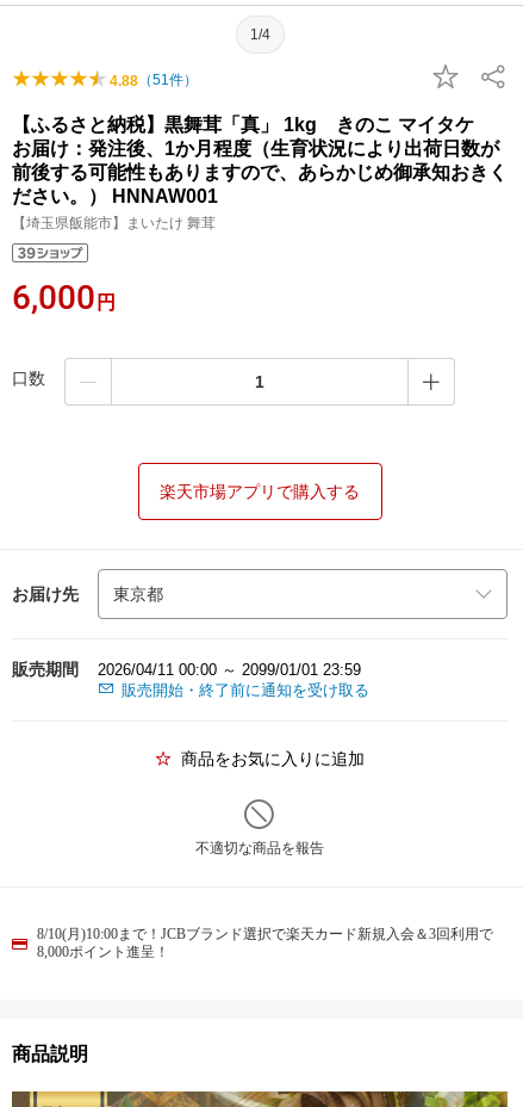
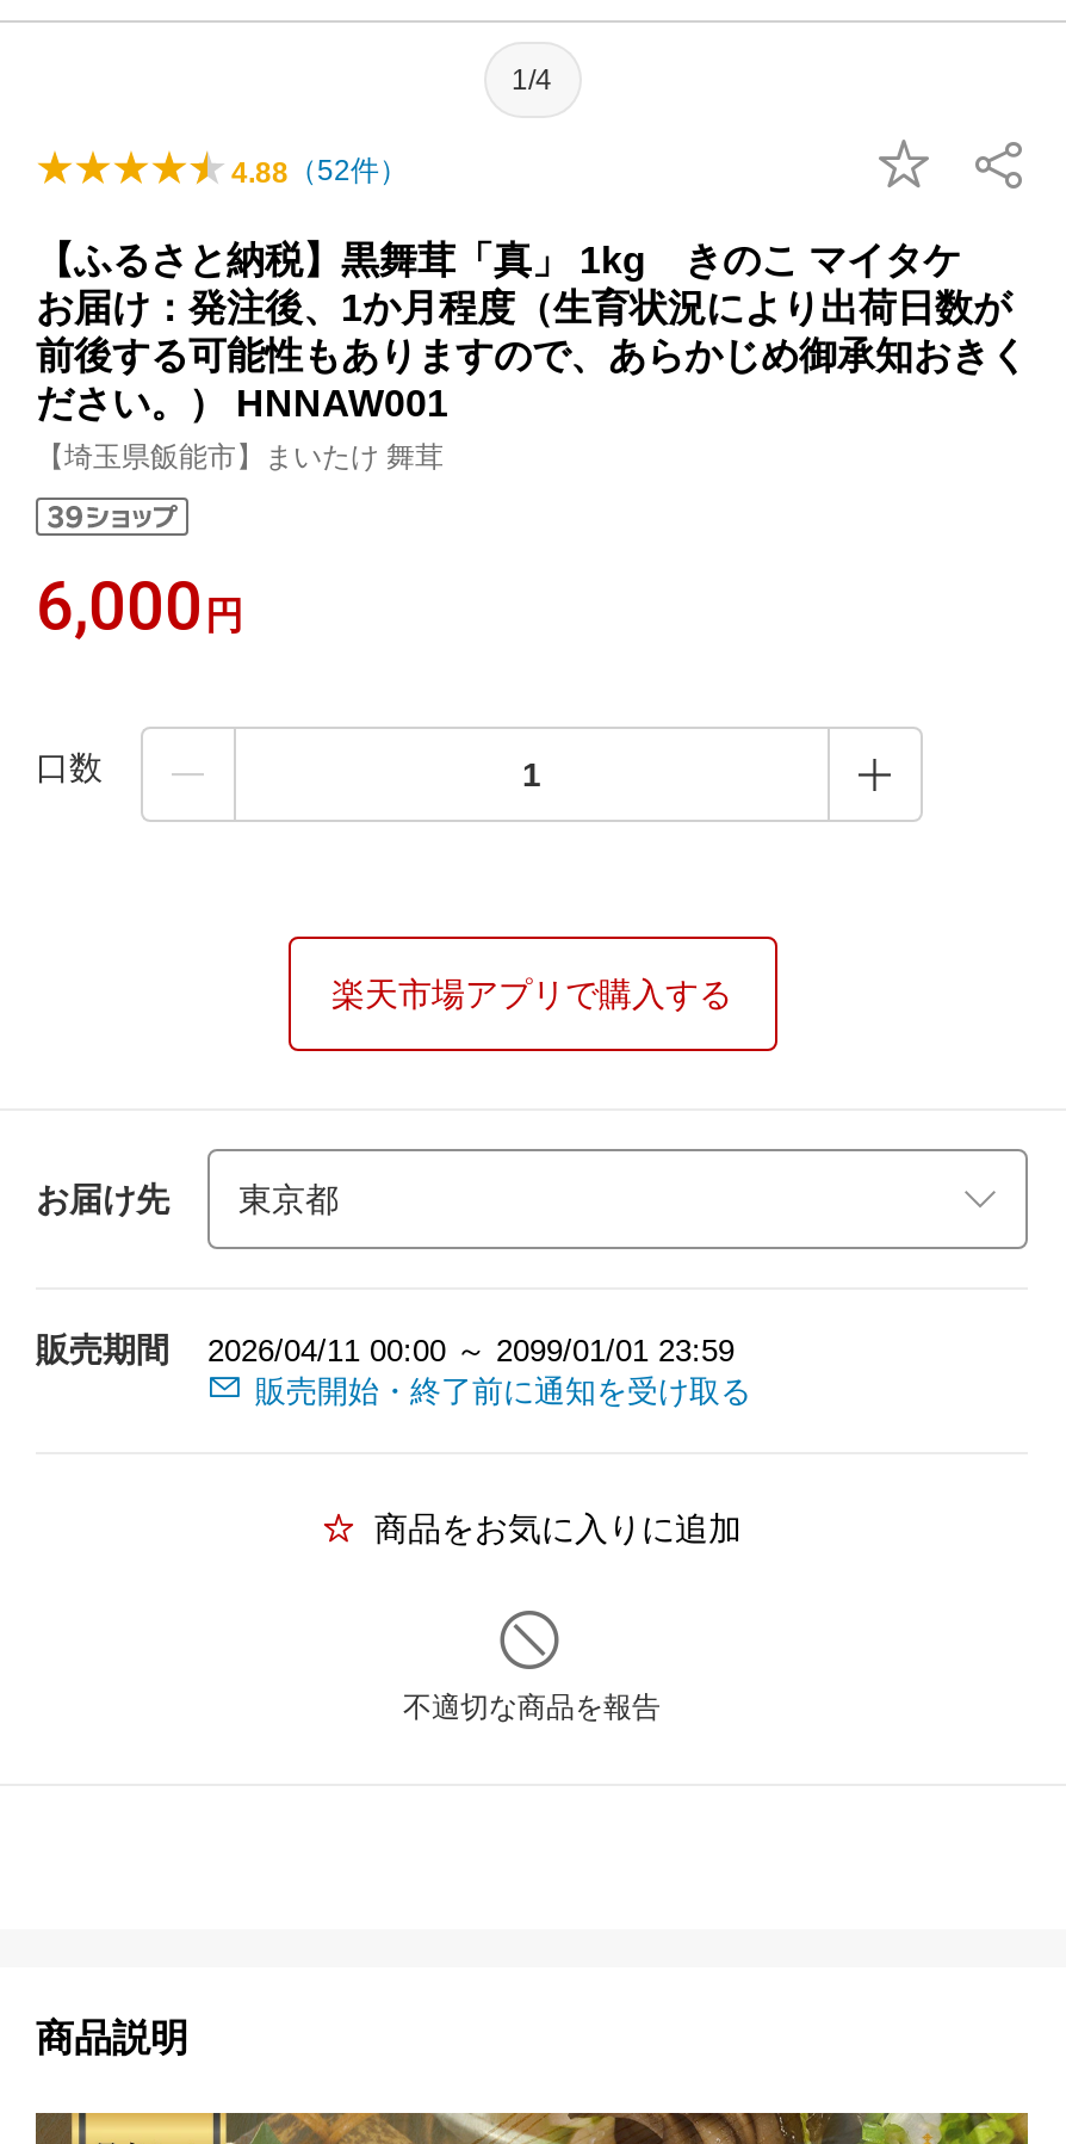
- 4.88（51件）
+ 4.88（52件）

- 8/10(月)10:00まで！JCBブランド選択で楽天カード新規入会＆3回利用で
- 8,000ポイント進呈！
